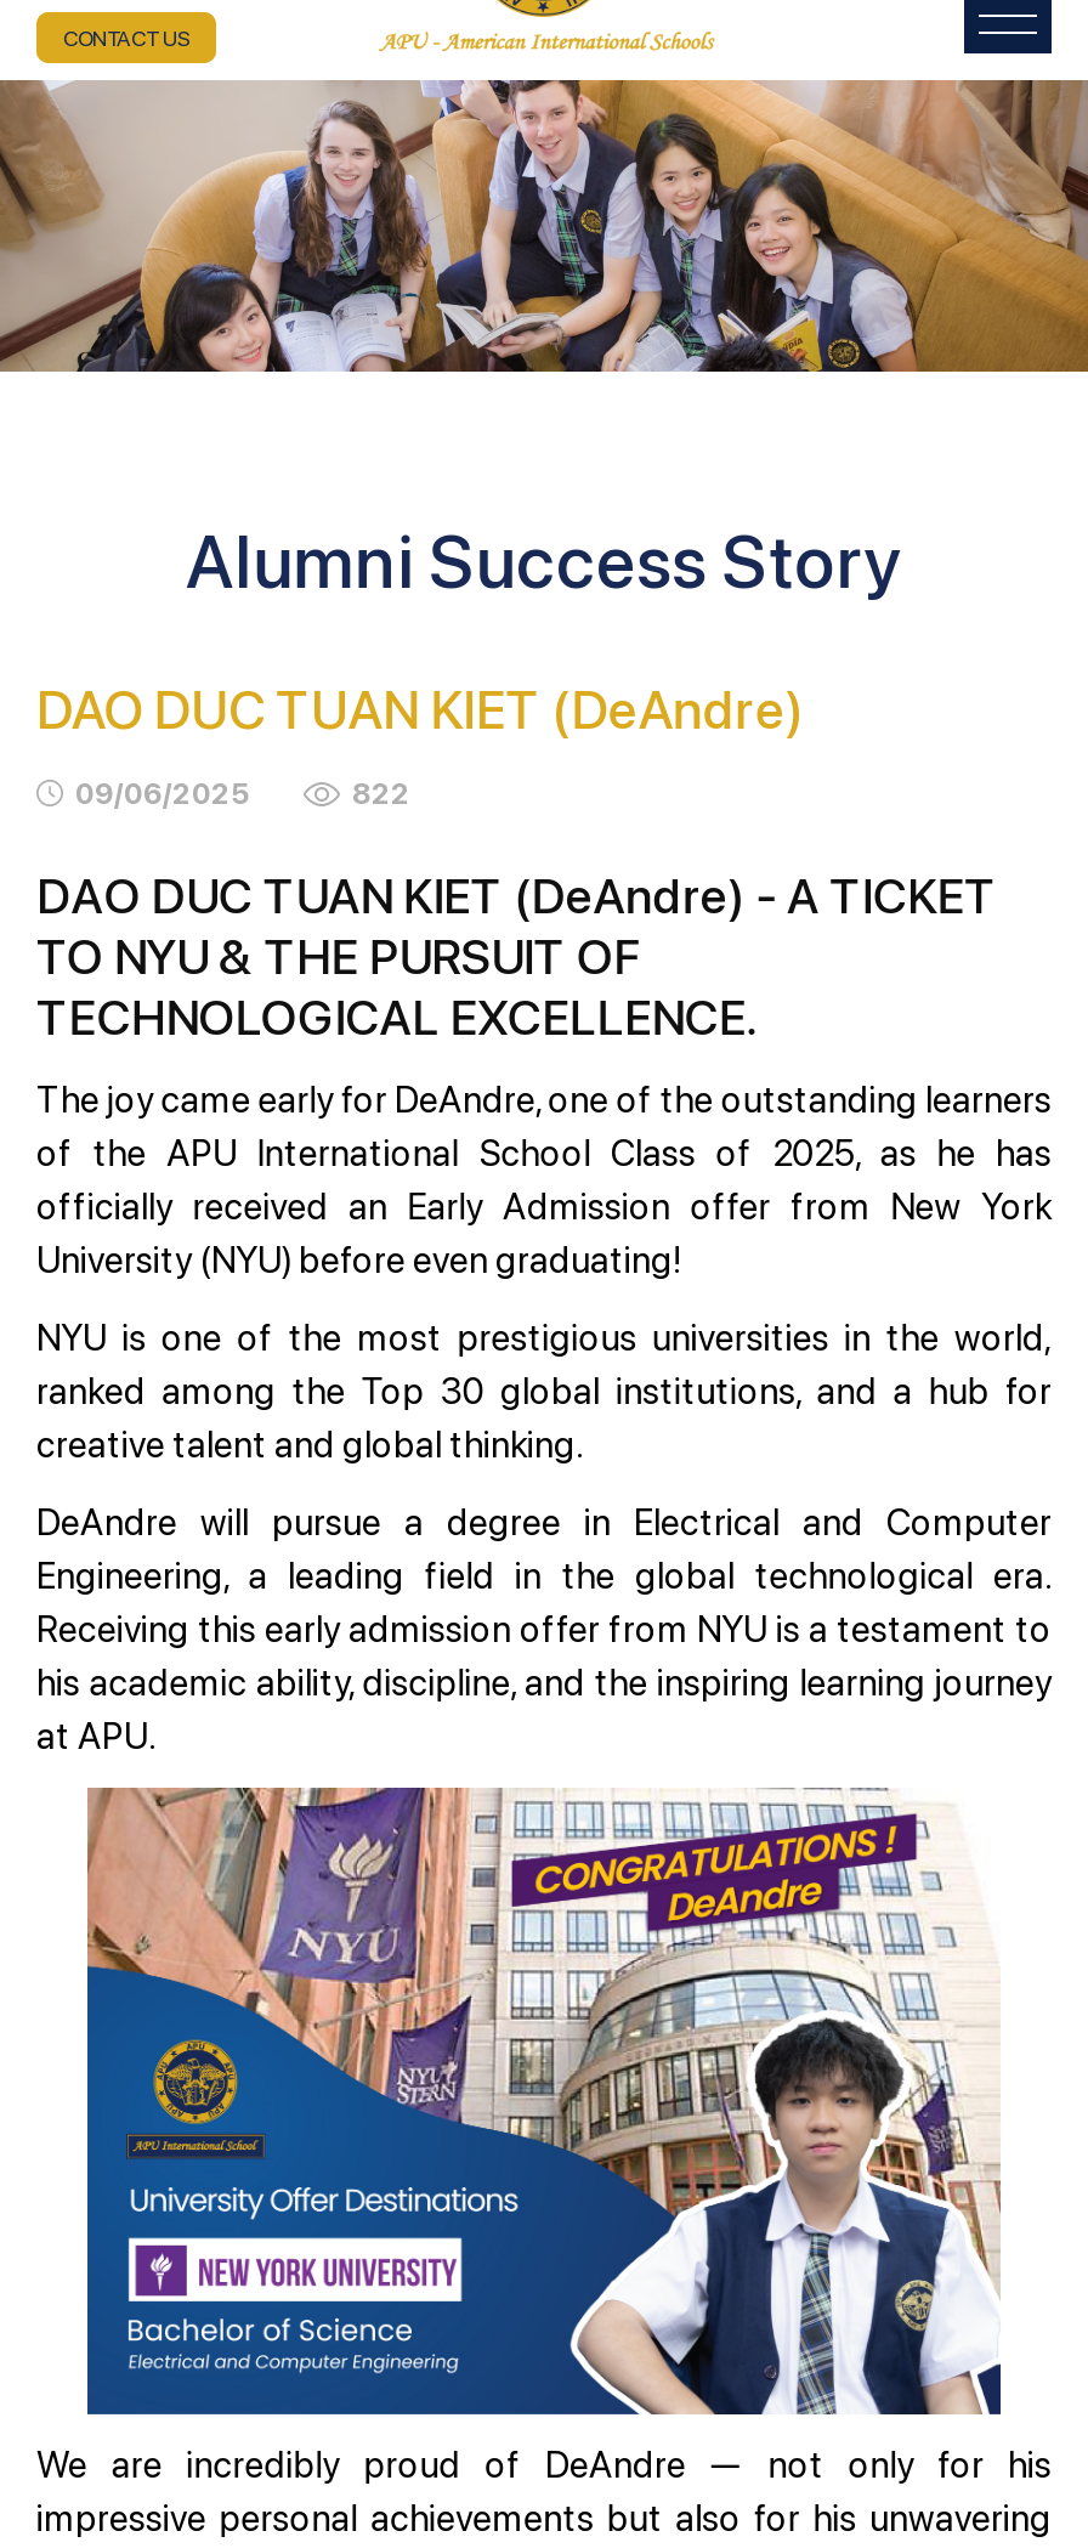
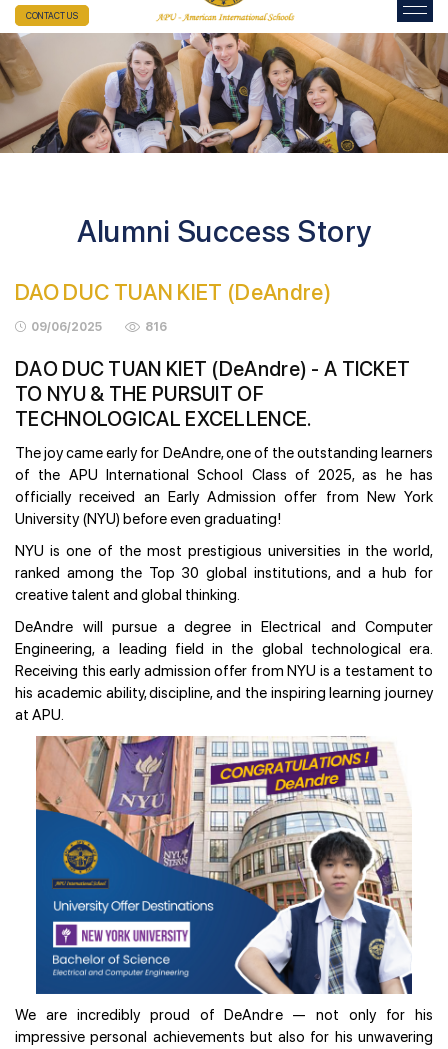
- 822
+ 816
